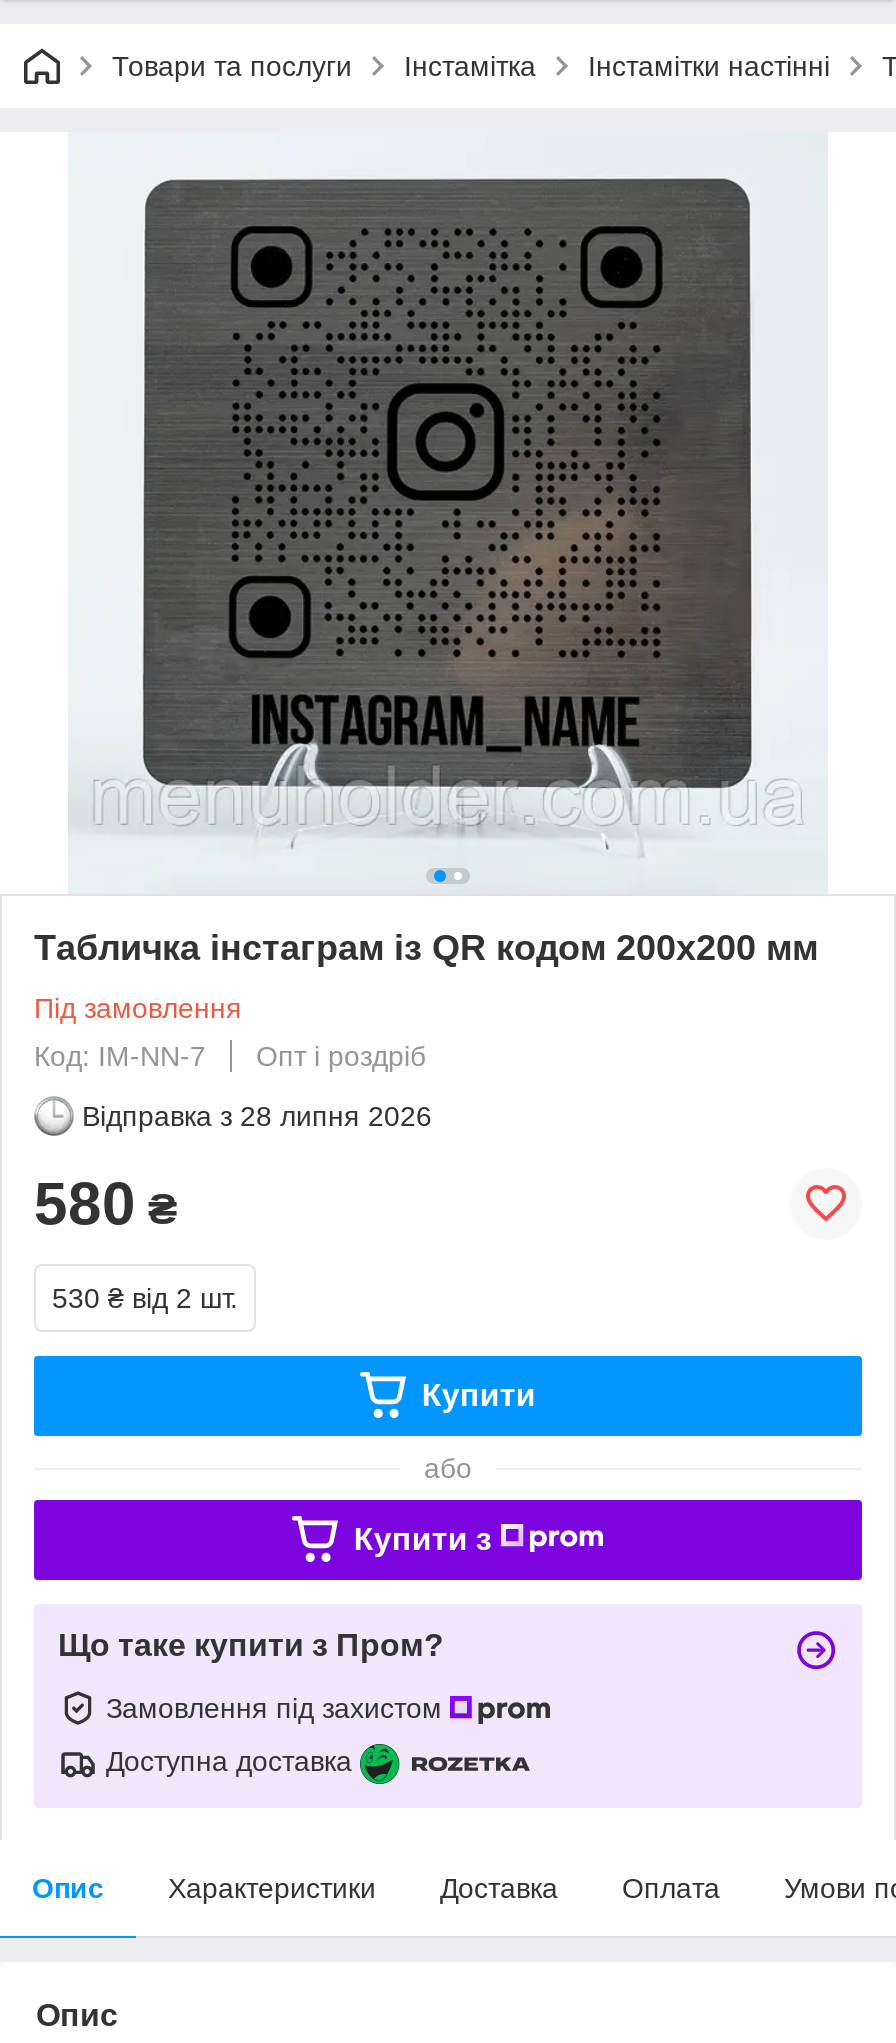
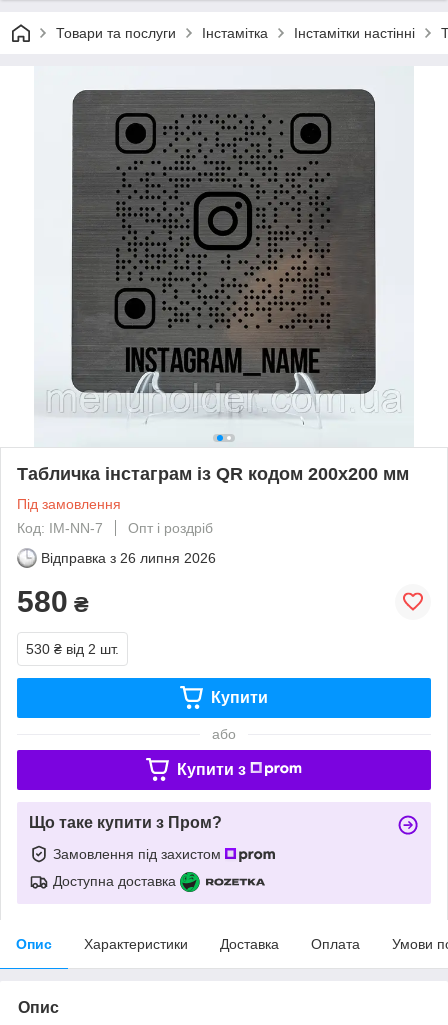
- Відправка з 28 липня 2026
+ Відправка з 26 липня 2026
